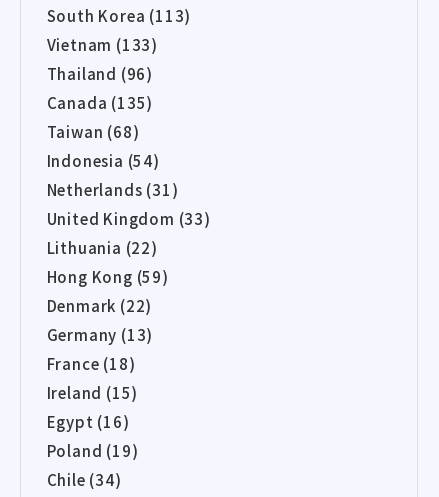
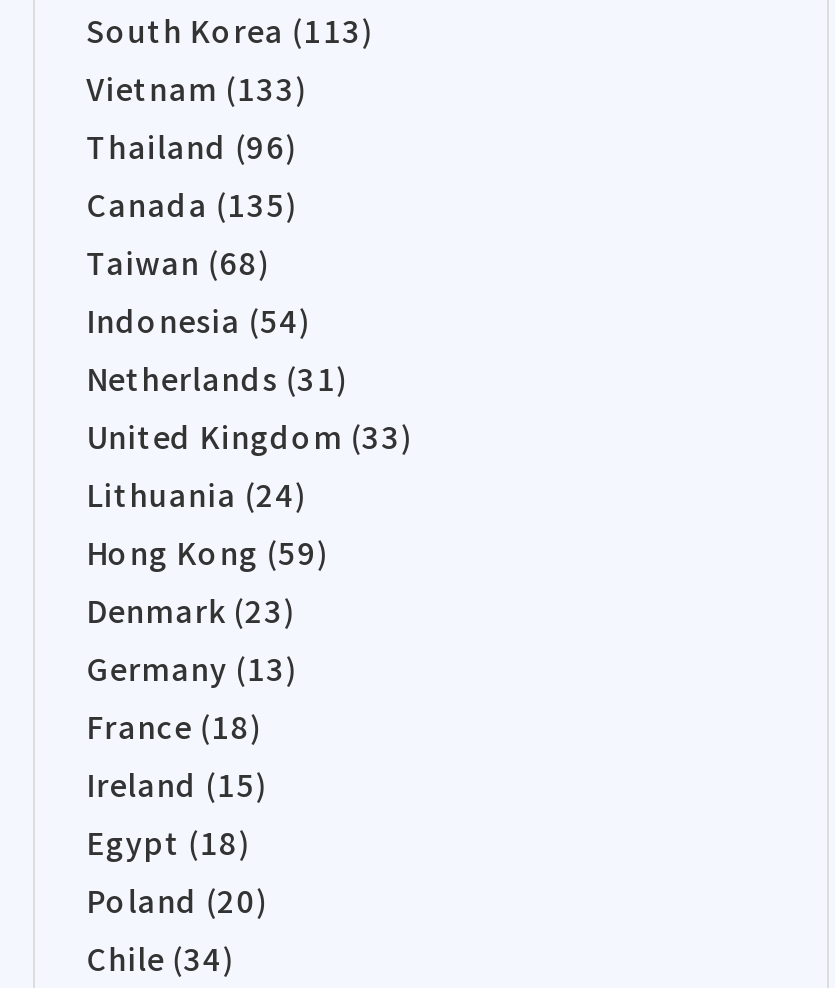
- Lithuania (22)
+ Lithuania (24)

- Denmark (22)
+ Denmark (23)

- Egypt (16)
+ Egypt (18)

- Poland (19)
+ Poland (20)
